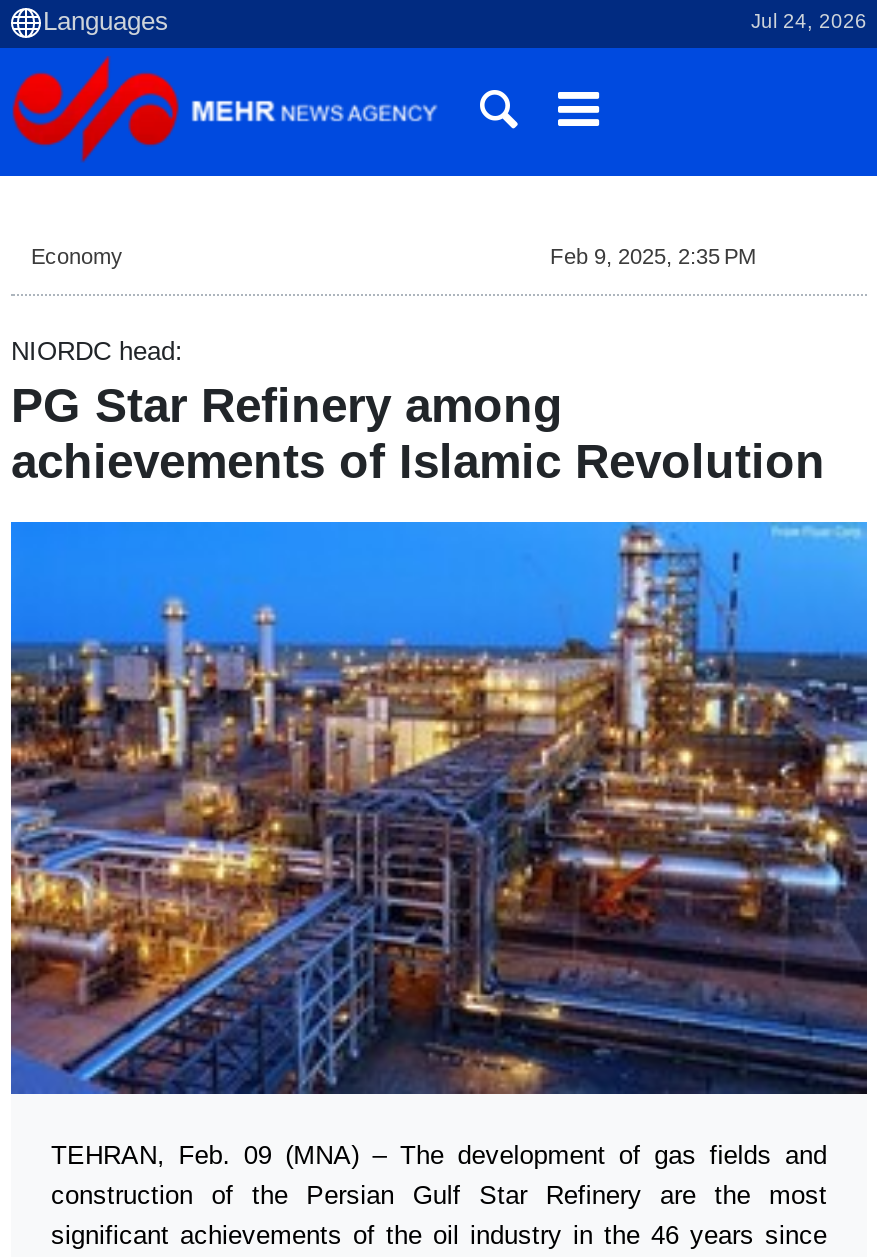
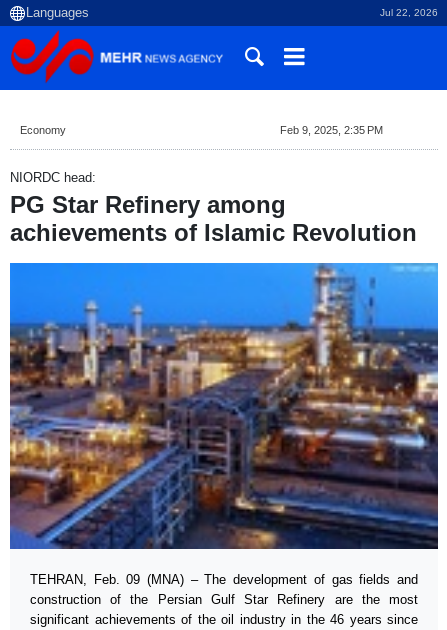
- Jul 24, 2026
+ Jul 22, 2026
